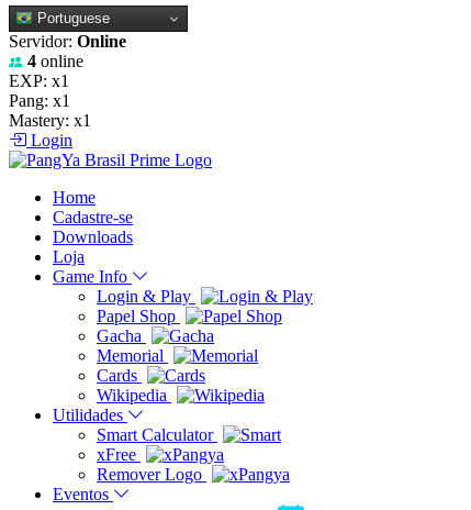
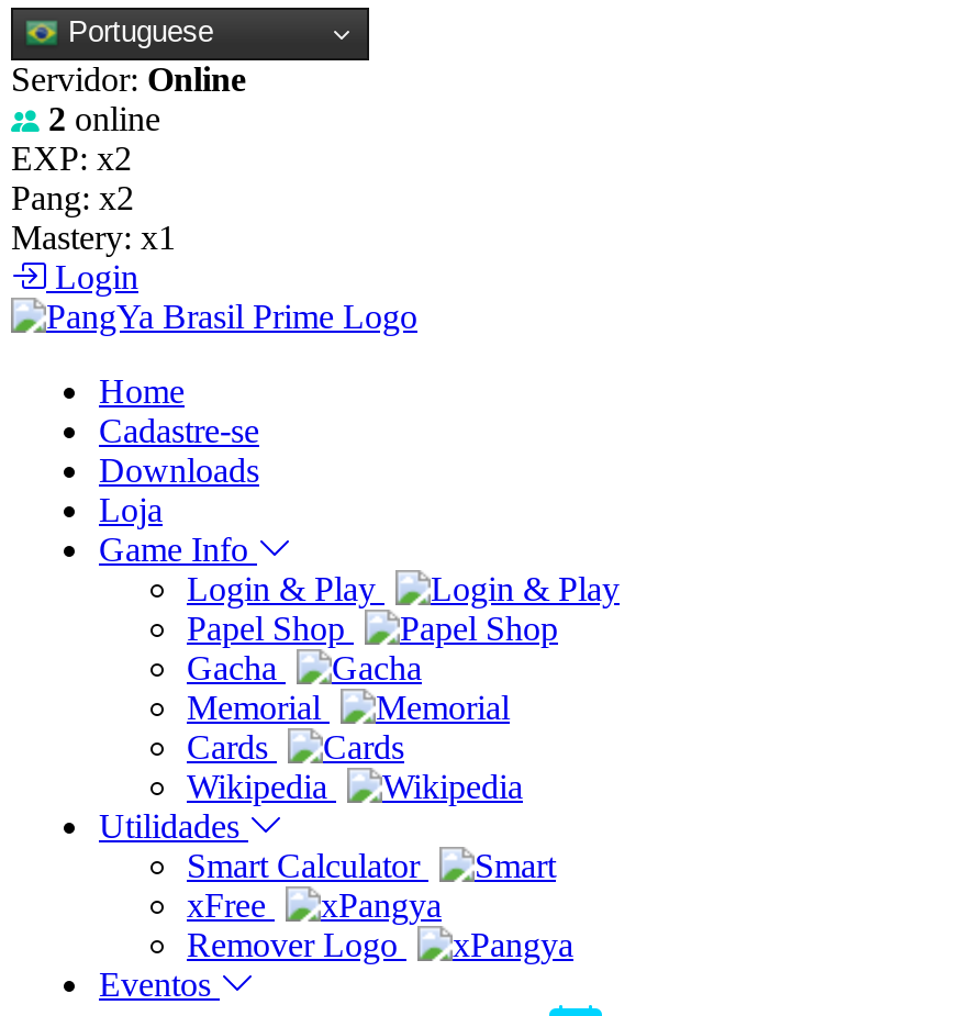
- 4 online
+ 2 online

- EXP: x1
+ EXP: x2

- Pang: x1
+ Pang: x2
